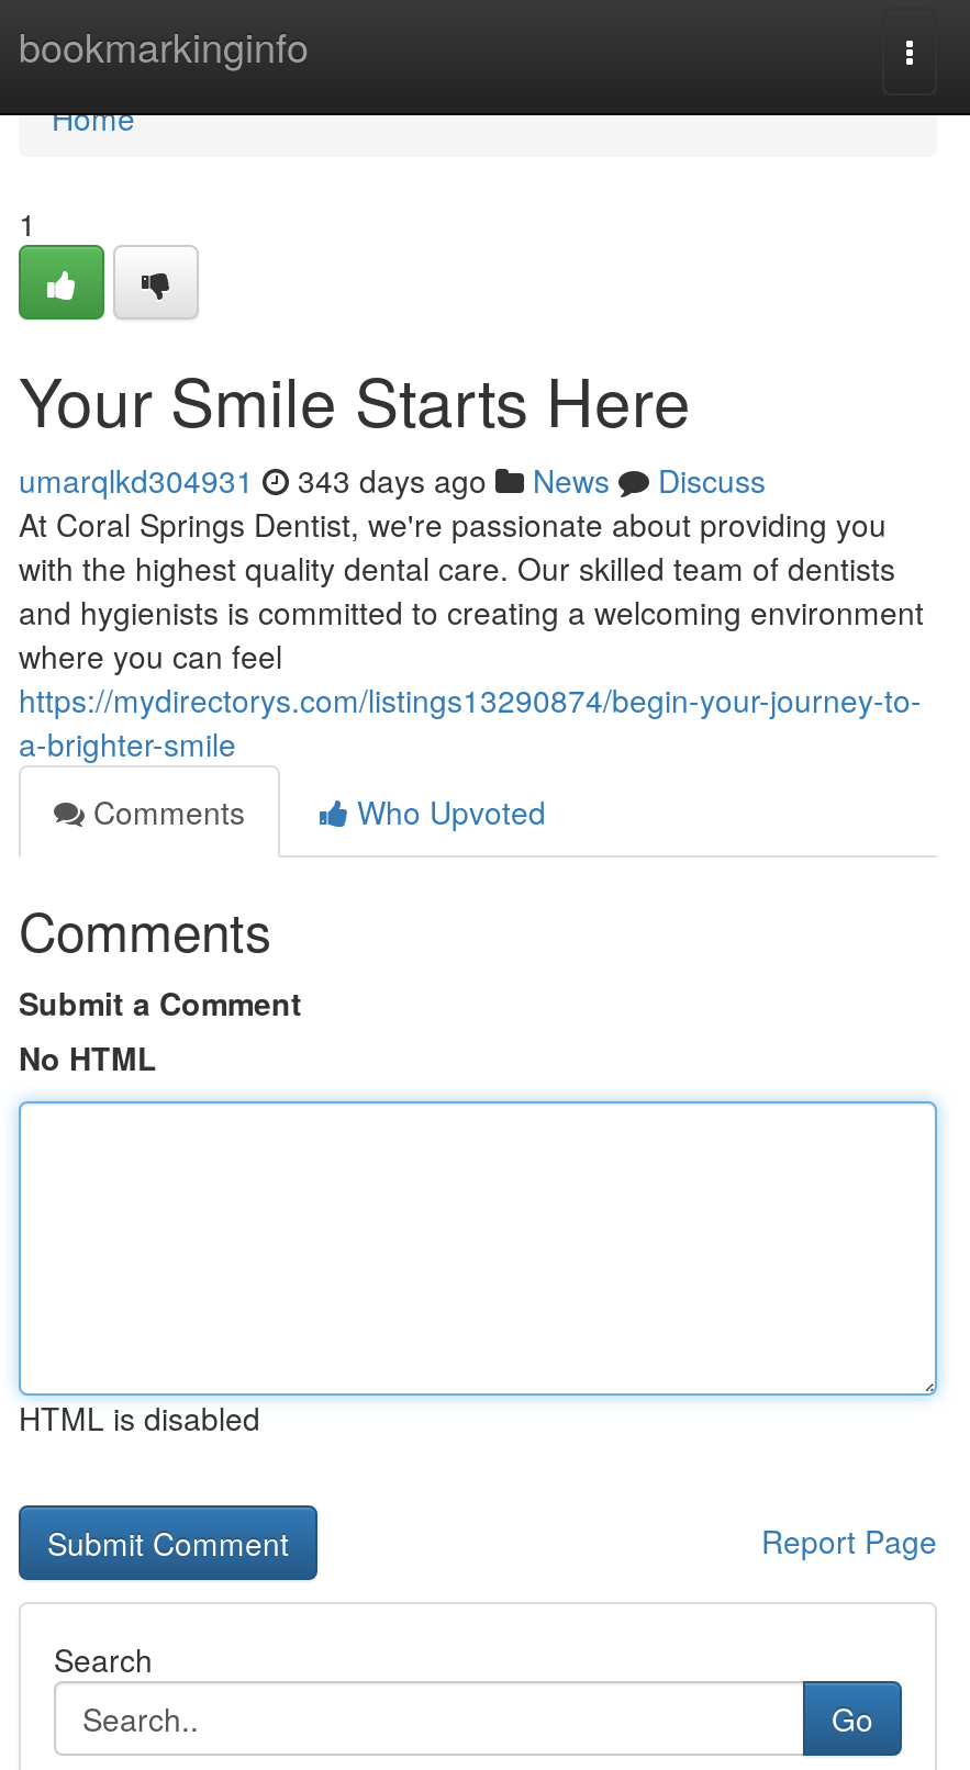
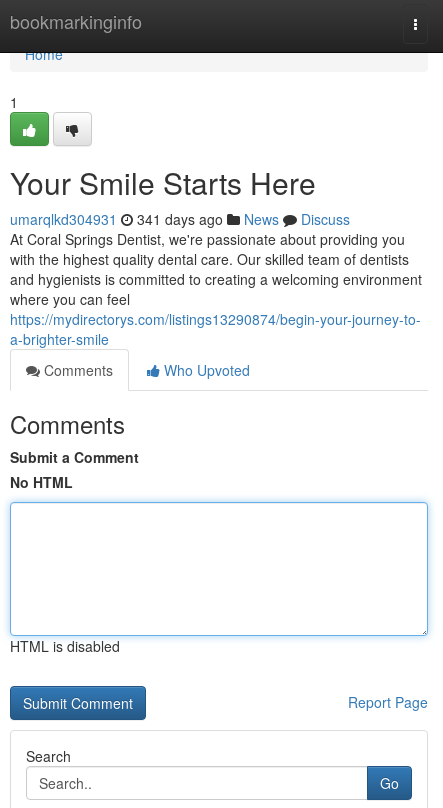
- umarqlkd304931 343 days ago News Discuss
+ umarqlkd304931 341 days ago News Discuss
